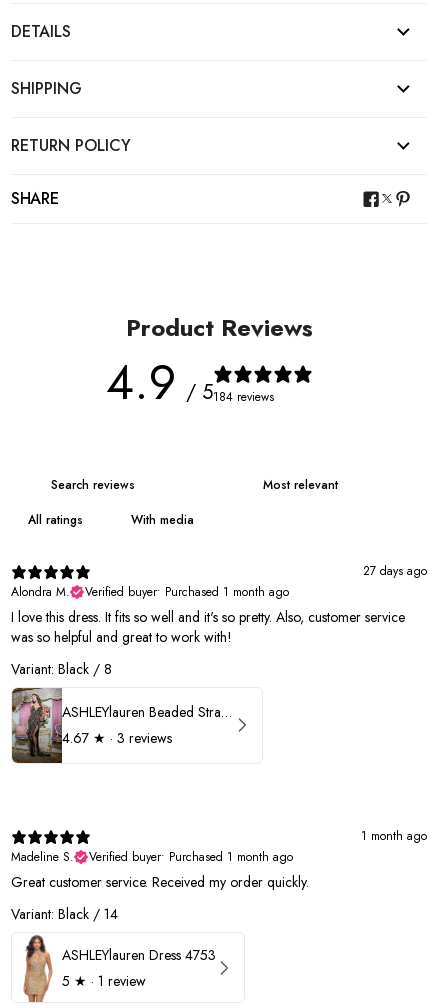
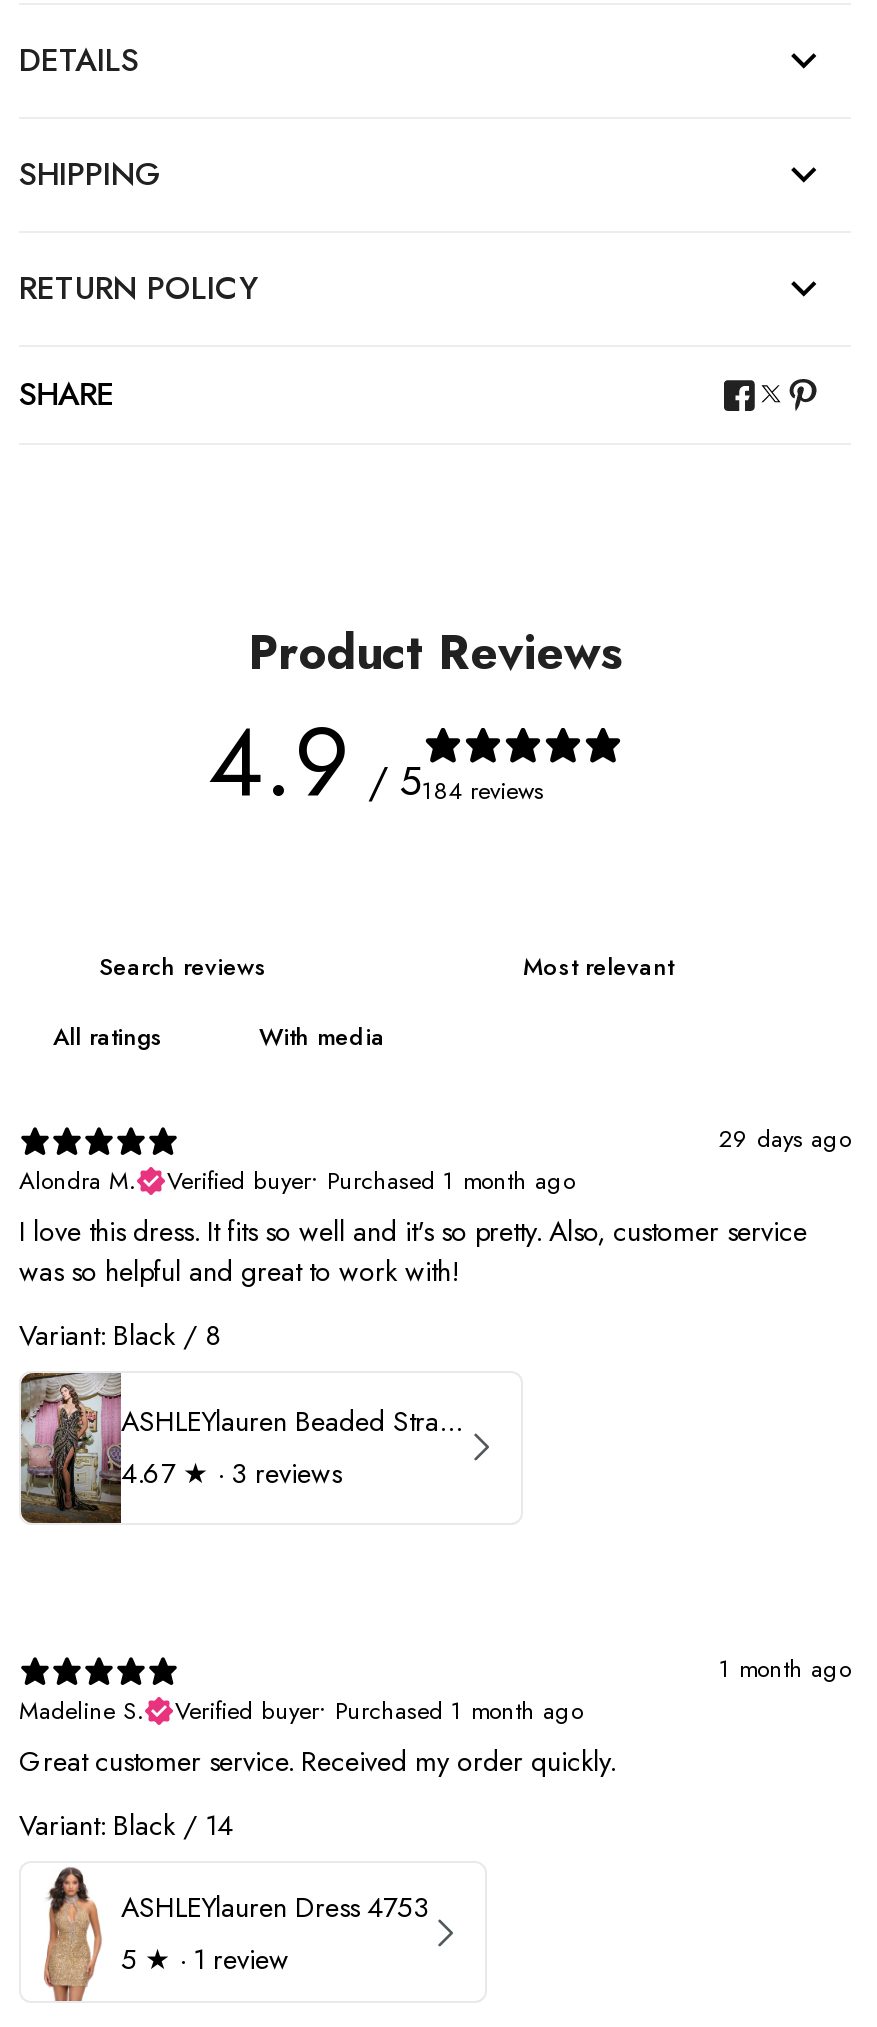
- 27 days ago
+ 29 days ago
